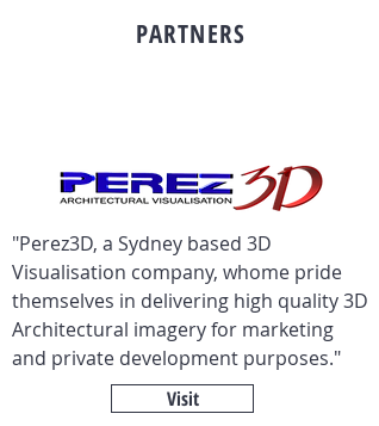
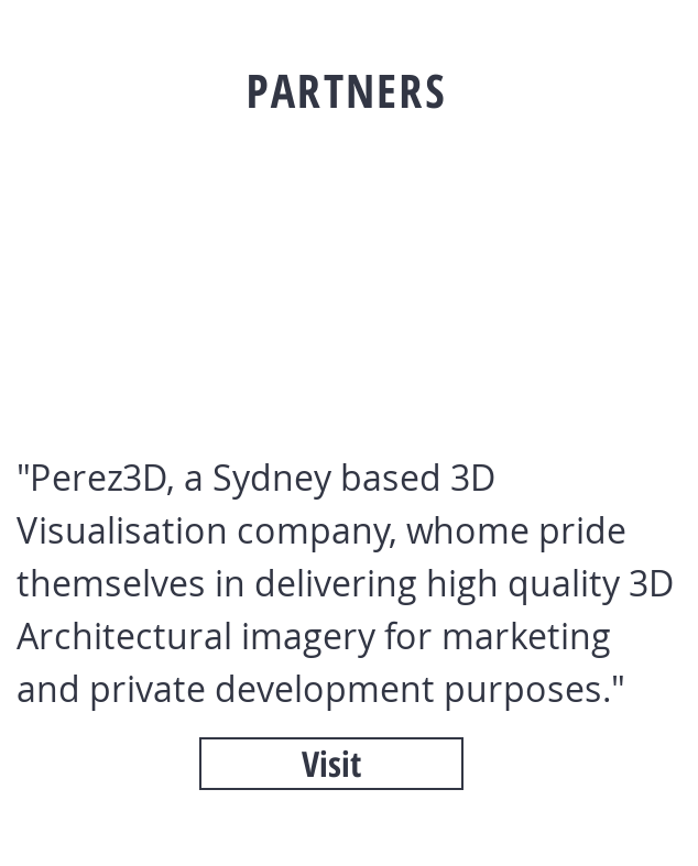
- [image]
